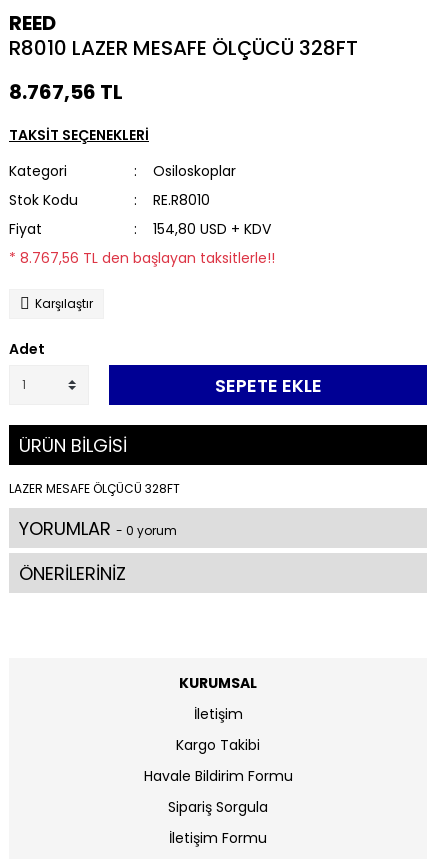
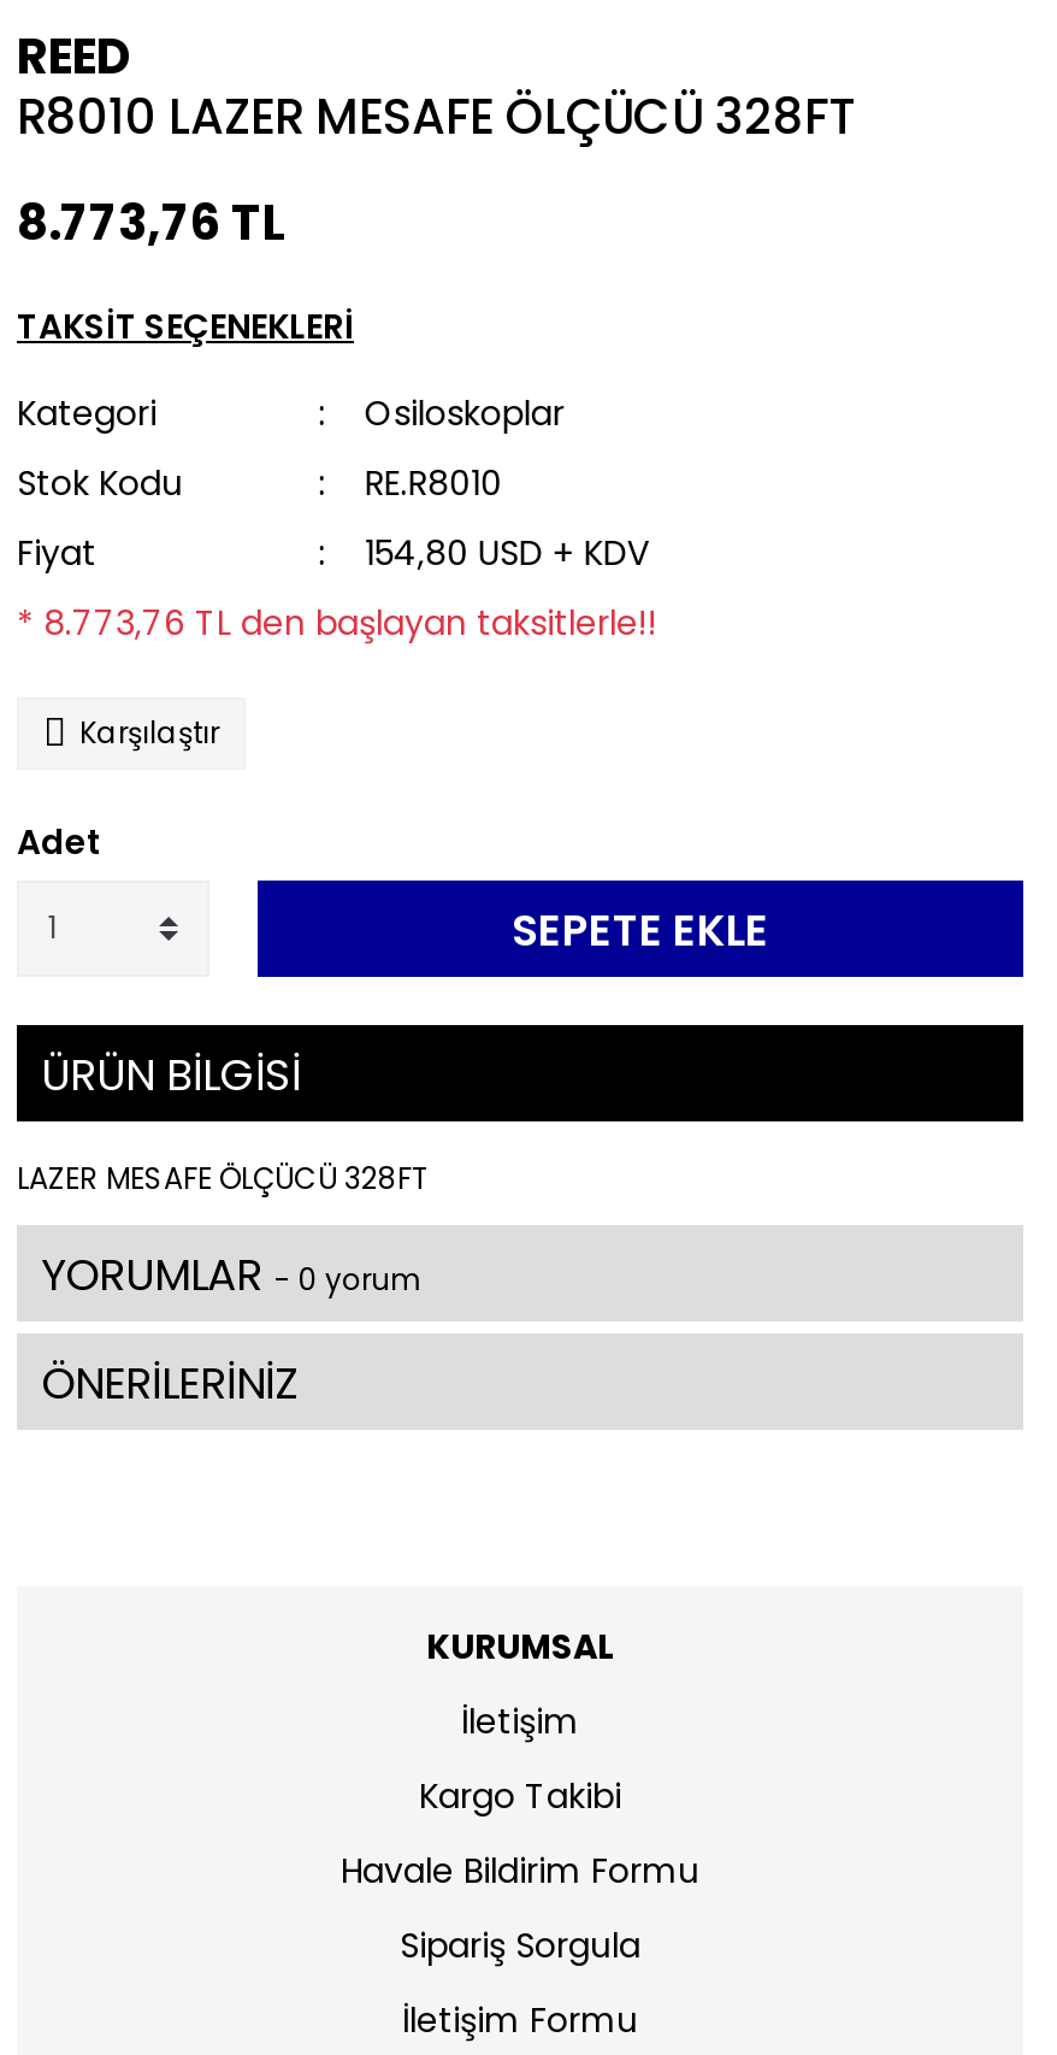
- 8.767,56 TL
+ 8.773,76 TL

- * 8.767,56 TL den başlayan taksitlerle!!
+ * 8.773,76 TL den başlayan taksitlerle!!
